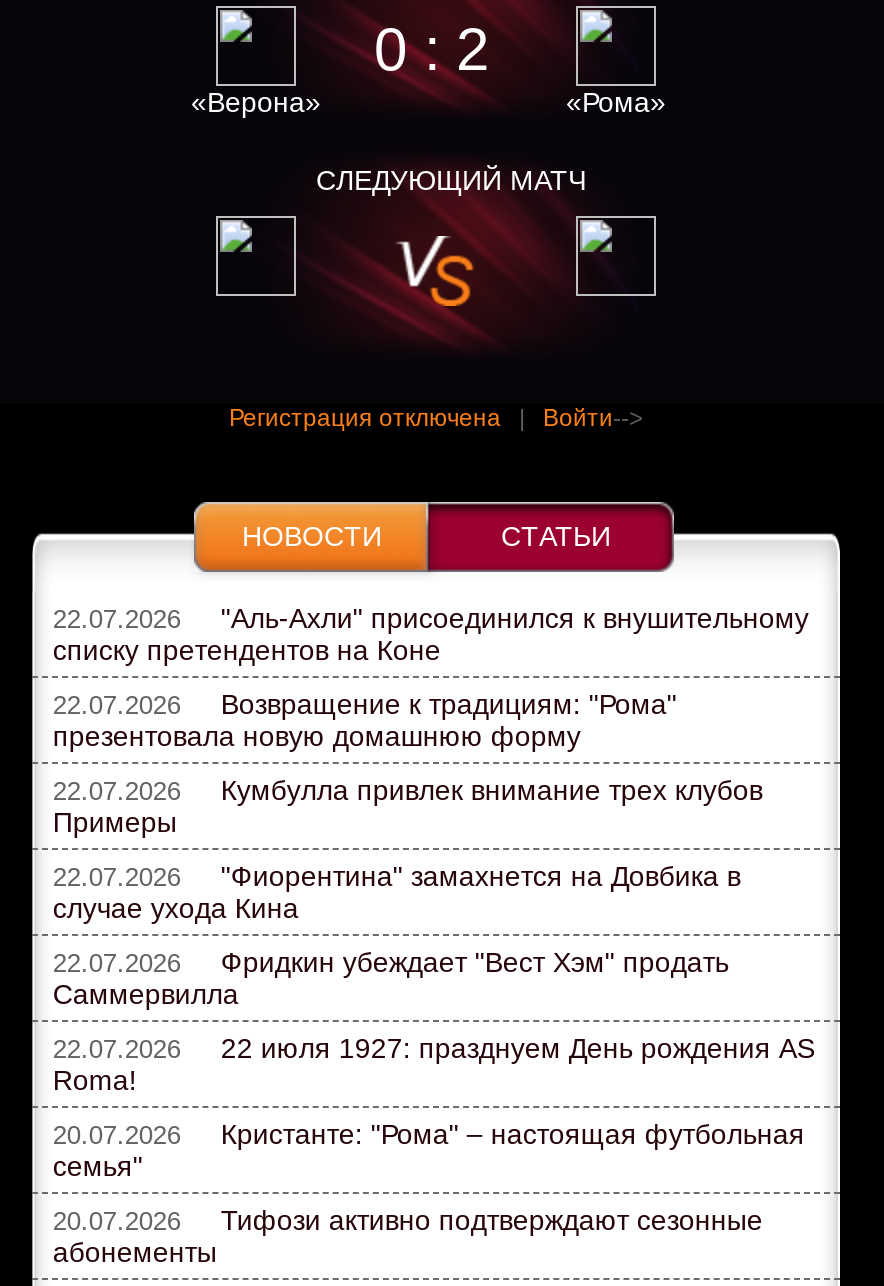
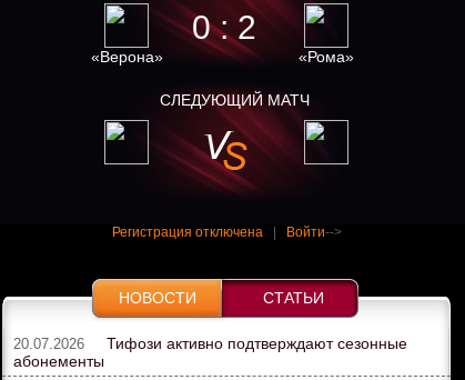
- 22.07.2026 "Аль-Ахли" присоединился к внушительному
- списку претендентов на Коне
- 22.07.2026 Возвращение к традициям: "Рома"
- презентовала новую домашнюю форму
- 22.07.2026 Кумбулла привлек внимание трех клубов
- Примеры
- 22.07.2026 "Фиорентина" замахнется на Довбика в
- случае ухода Кина
- 22.07.2026 Фридкин убеждает "Вест Хэм" продать
- Саммервилла
- 22.07.2026 22 июля 1927: празднуем День рождения AS
- Roma!
- 20.07.2026 Кристанте: "Рома" – настоящая футбольная
- семья"
